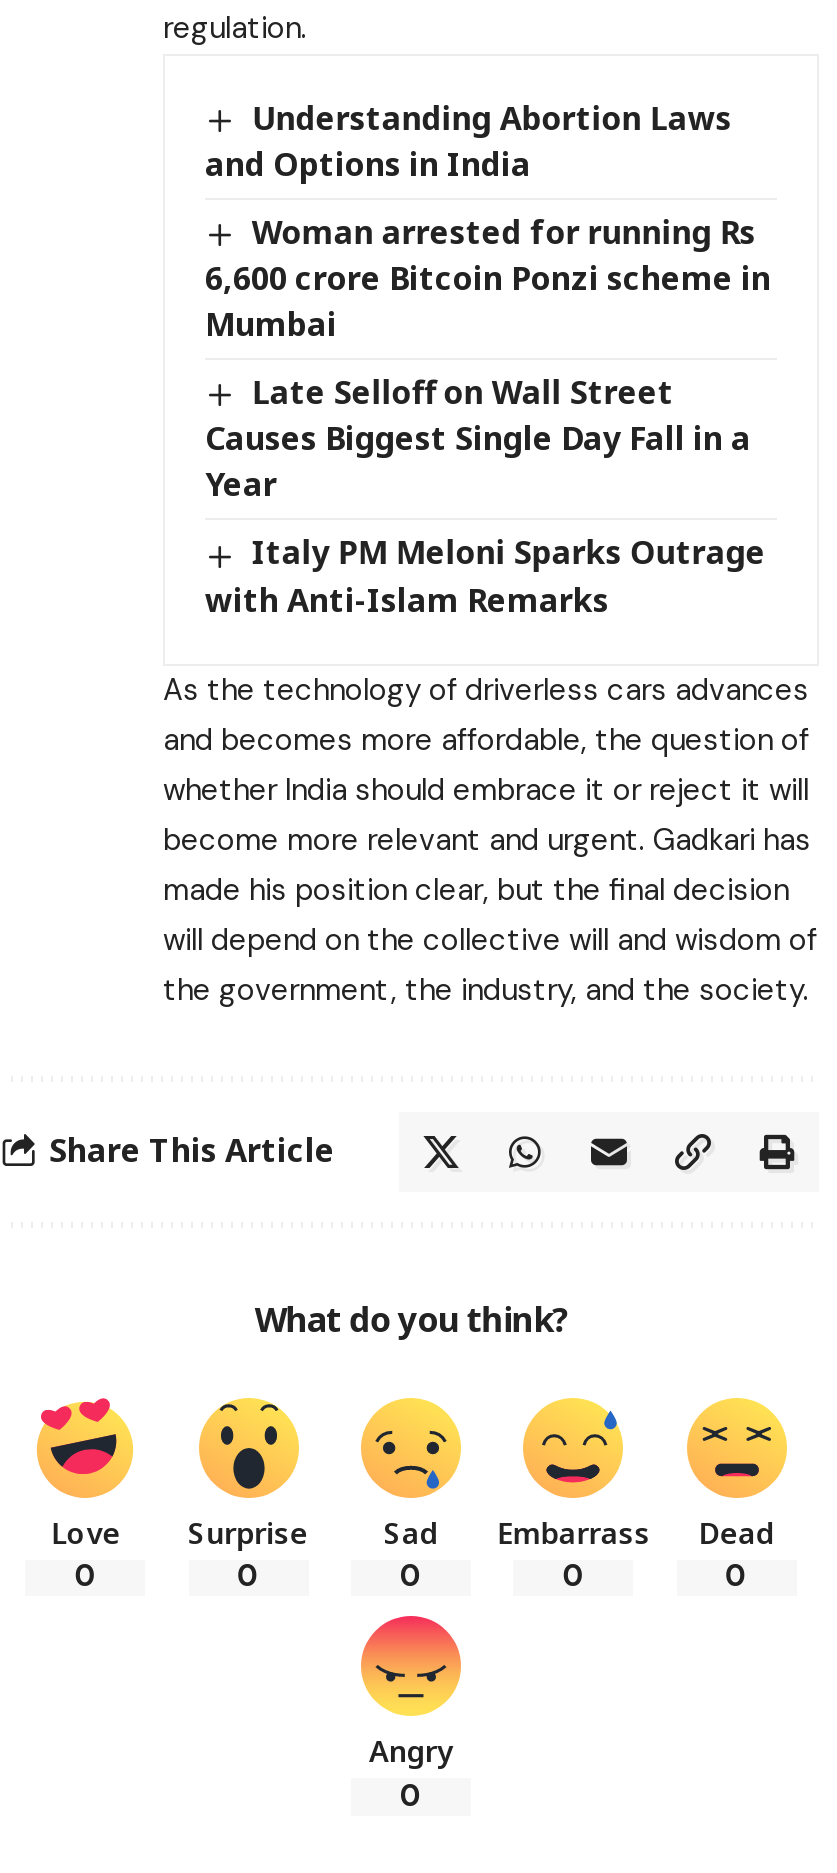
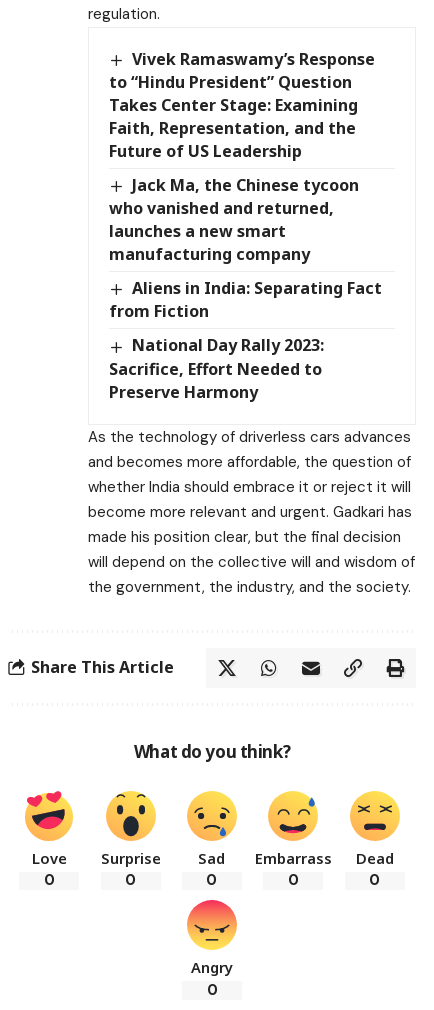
- Understanding Abortion Laws
- and Options in India
+ Vivek Ramaswamy’s Response
+ to “Hindu President” Question
+ Takes Center Stage: Examining
+ Faith, Representation, and the
+ Future of US Leadership

- Woman arrested for running Rs
- 6,600 crore Bitcoin Ponzi scheme in
- Mumbai
+ Jack Ma, the Chinese tycoon
+ who vanished and returned,
+ launches a new smart
+ manufacturing company

- Late Selloff on Wall Street
- Causes Biggest Single Day Fall in a
- Year
+ Aliens in India: Separating Fact
+ from Fiction

- Italy PM Meloni Sparks Outrage
- with Anti-Islam Remarks
+ National Day Rally 2023:
+ Sacrifice, Effort Needed to
+ Preserve Harmony
